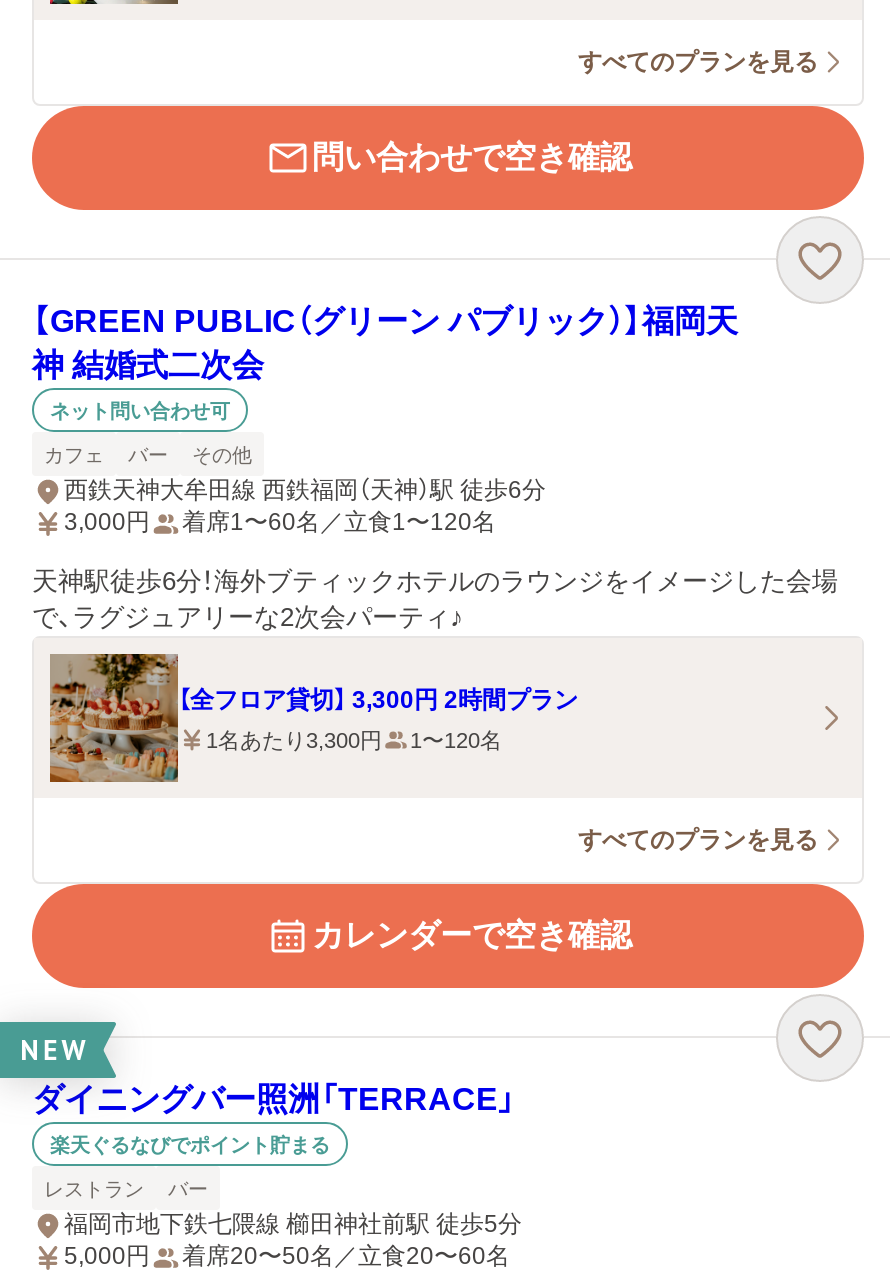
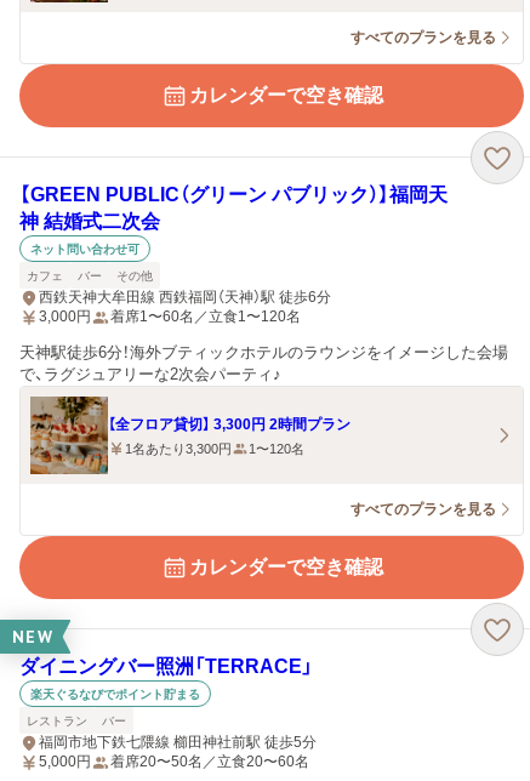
- 問い合わせで空き確認
+ カレンダーで空き確認
